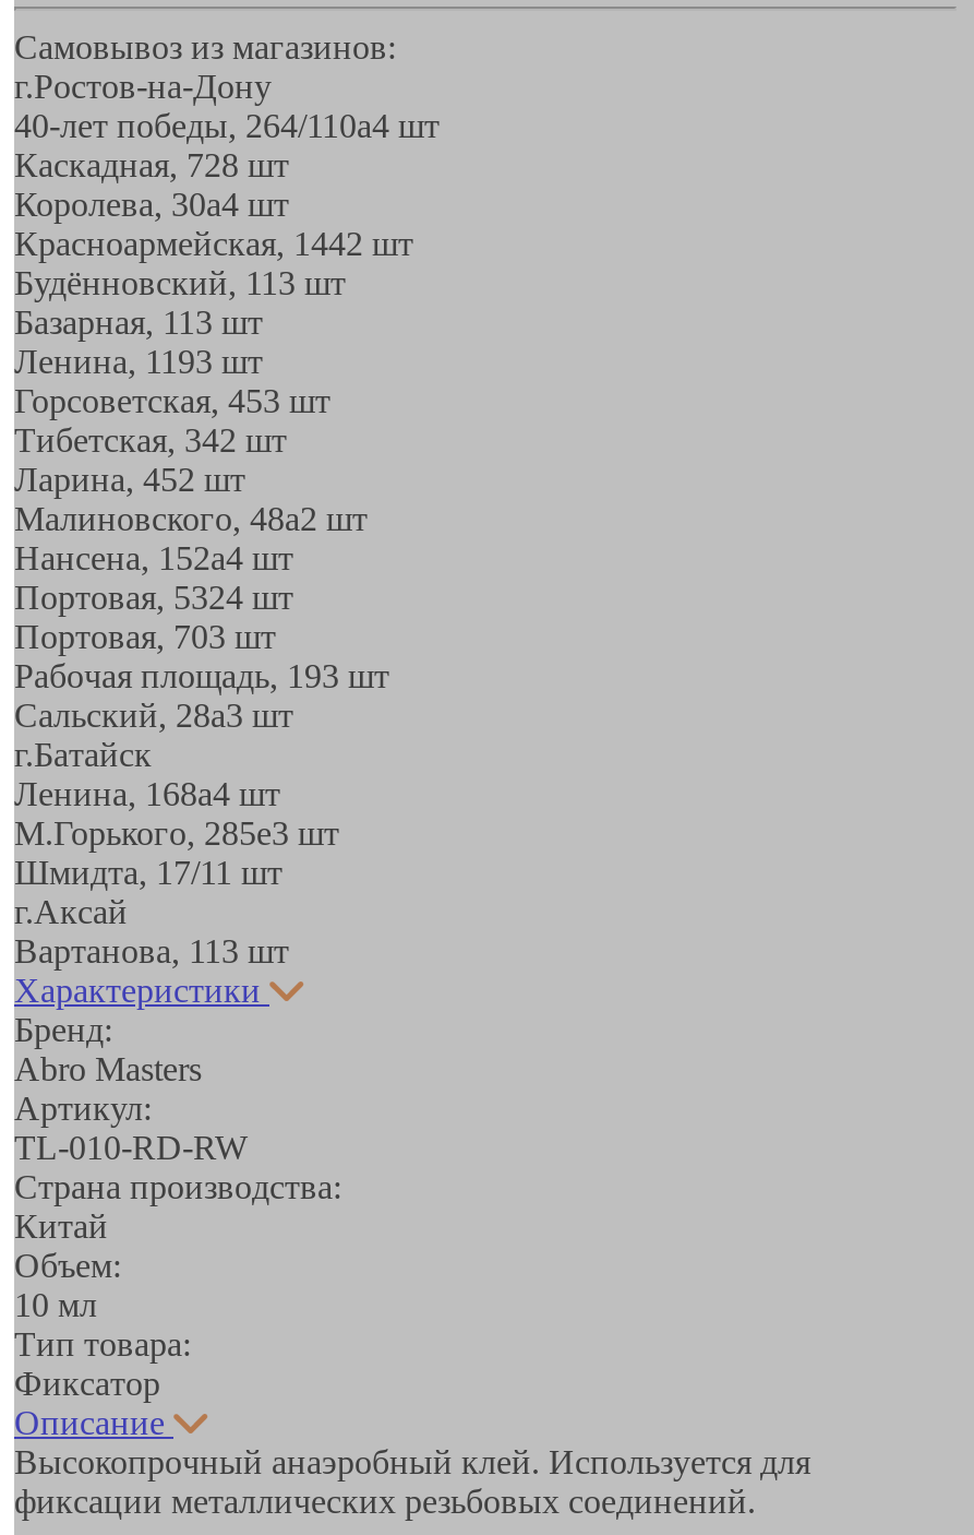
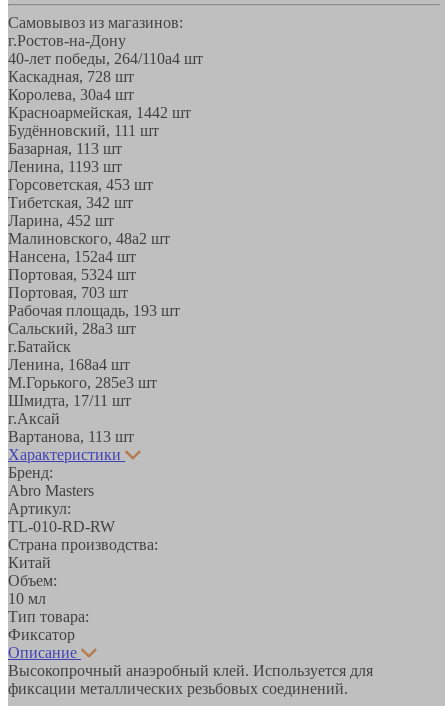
- Будённовский, 11 3 шт
+ Будённовский, 11 1 шт
